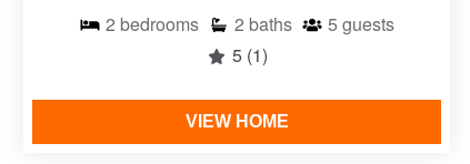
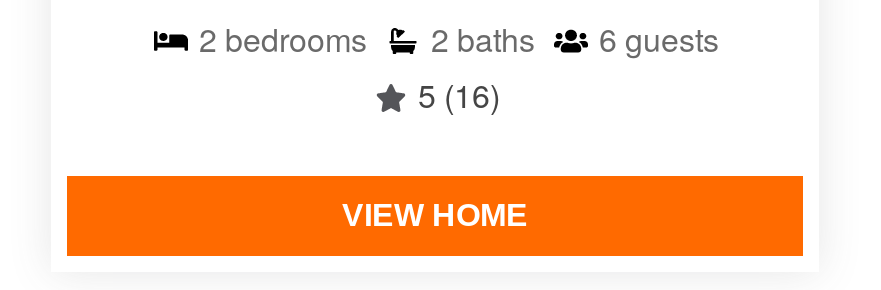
- 2 bedrooms 2 baths 5 guests
+ 2 bedrooms 2 baths 6 guests

- 5 (1)
+ 5 (16)
